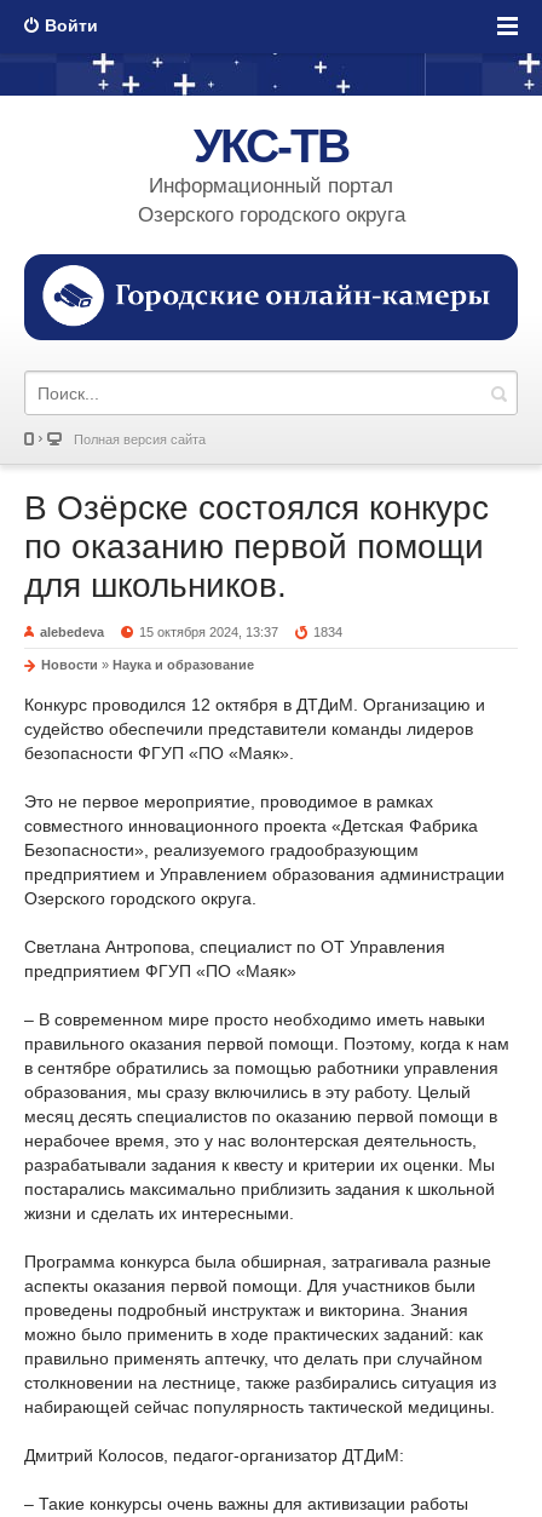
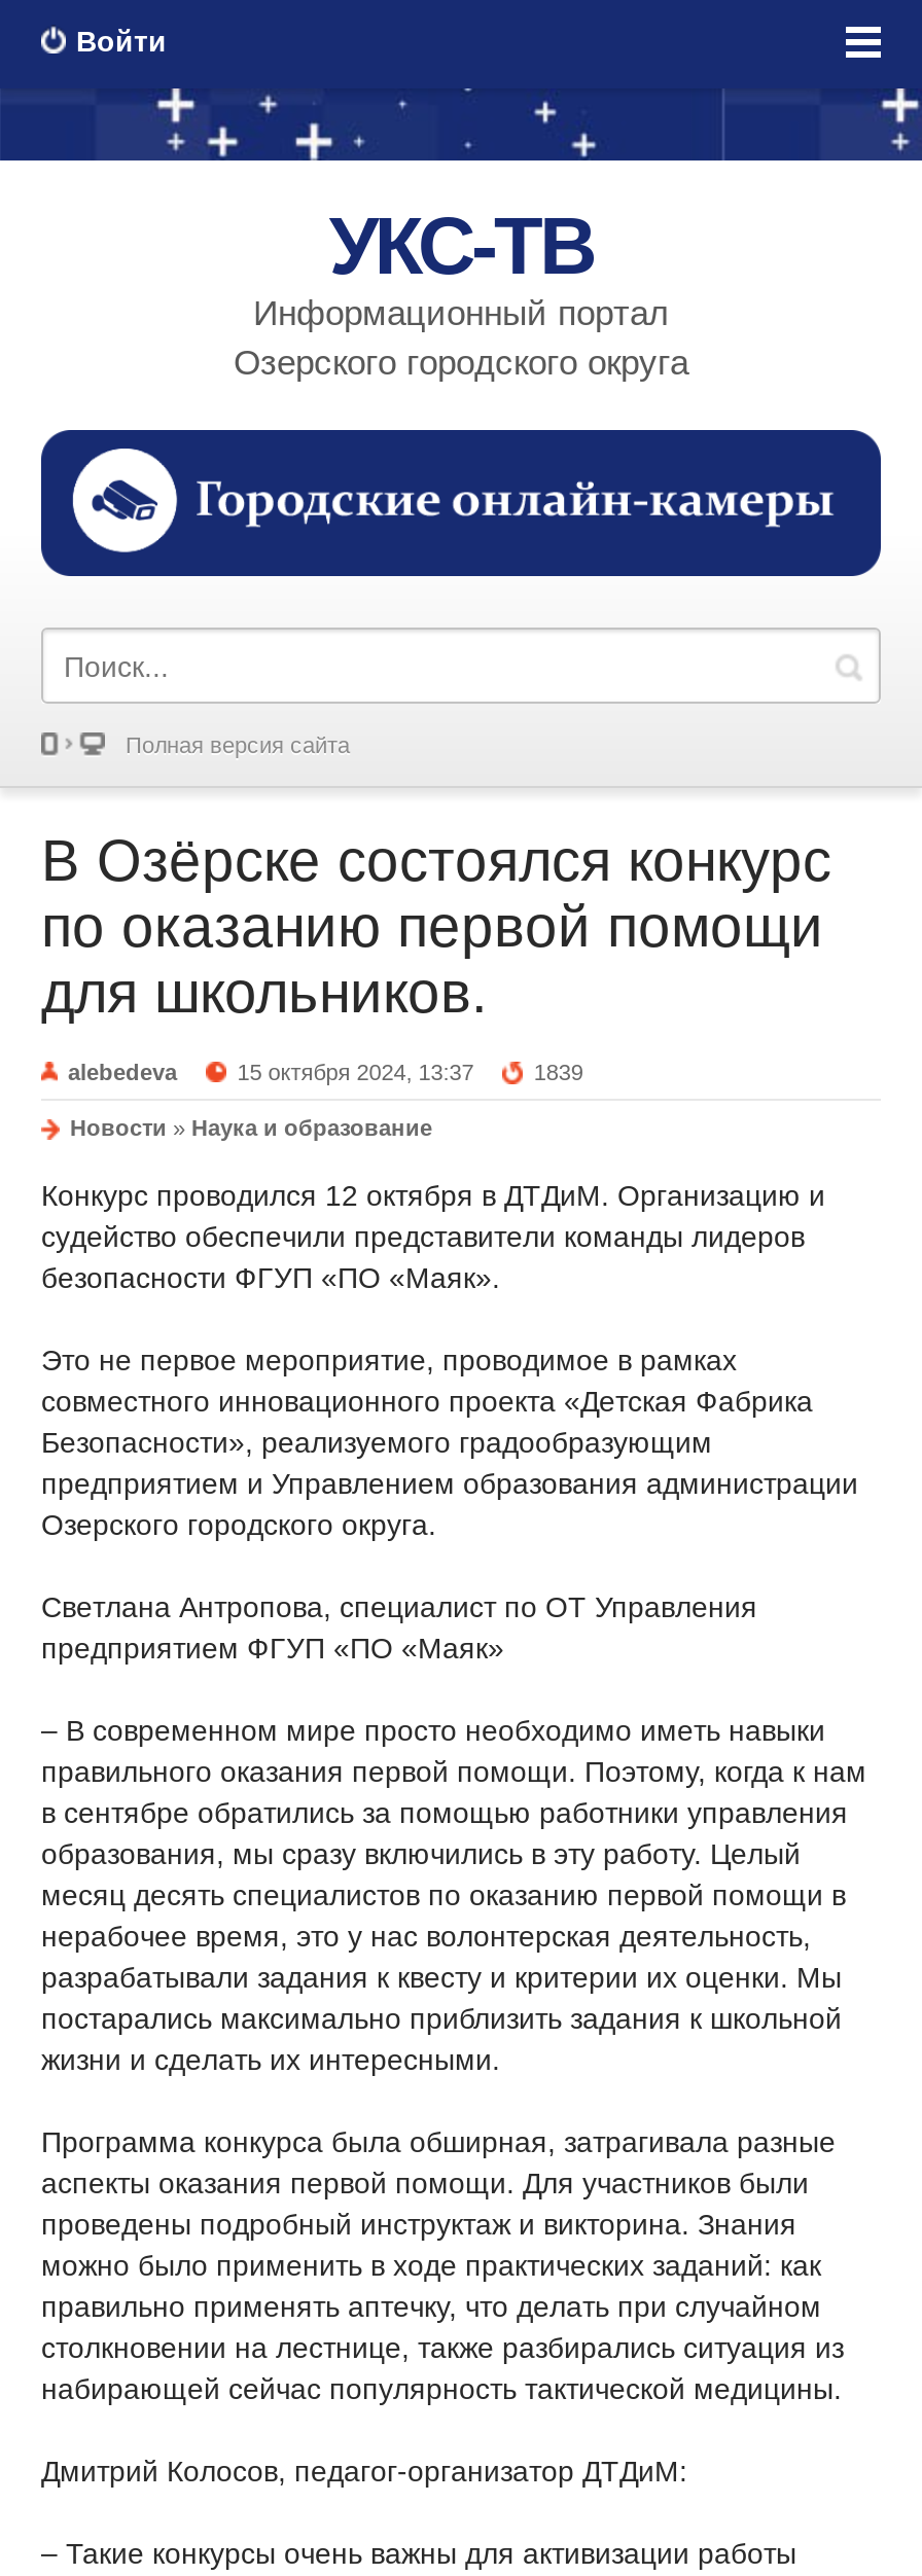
- 1834
+ 1839
